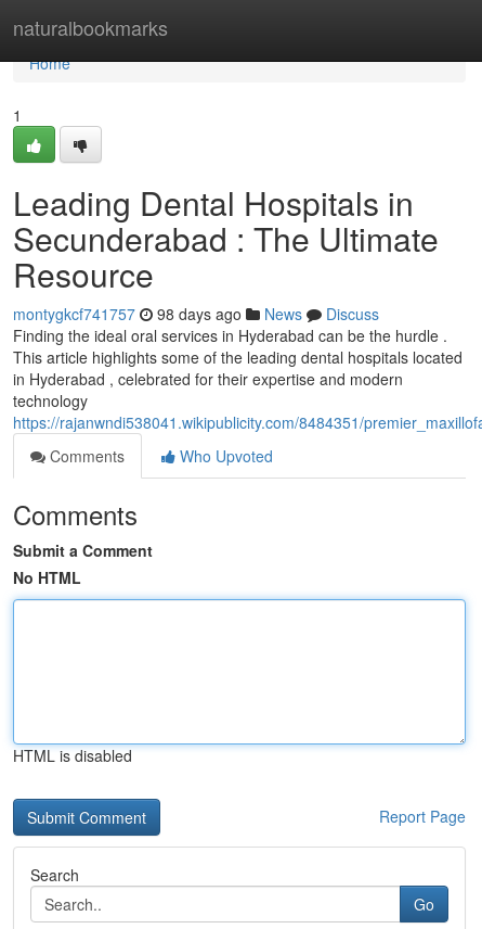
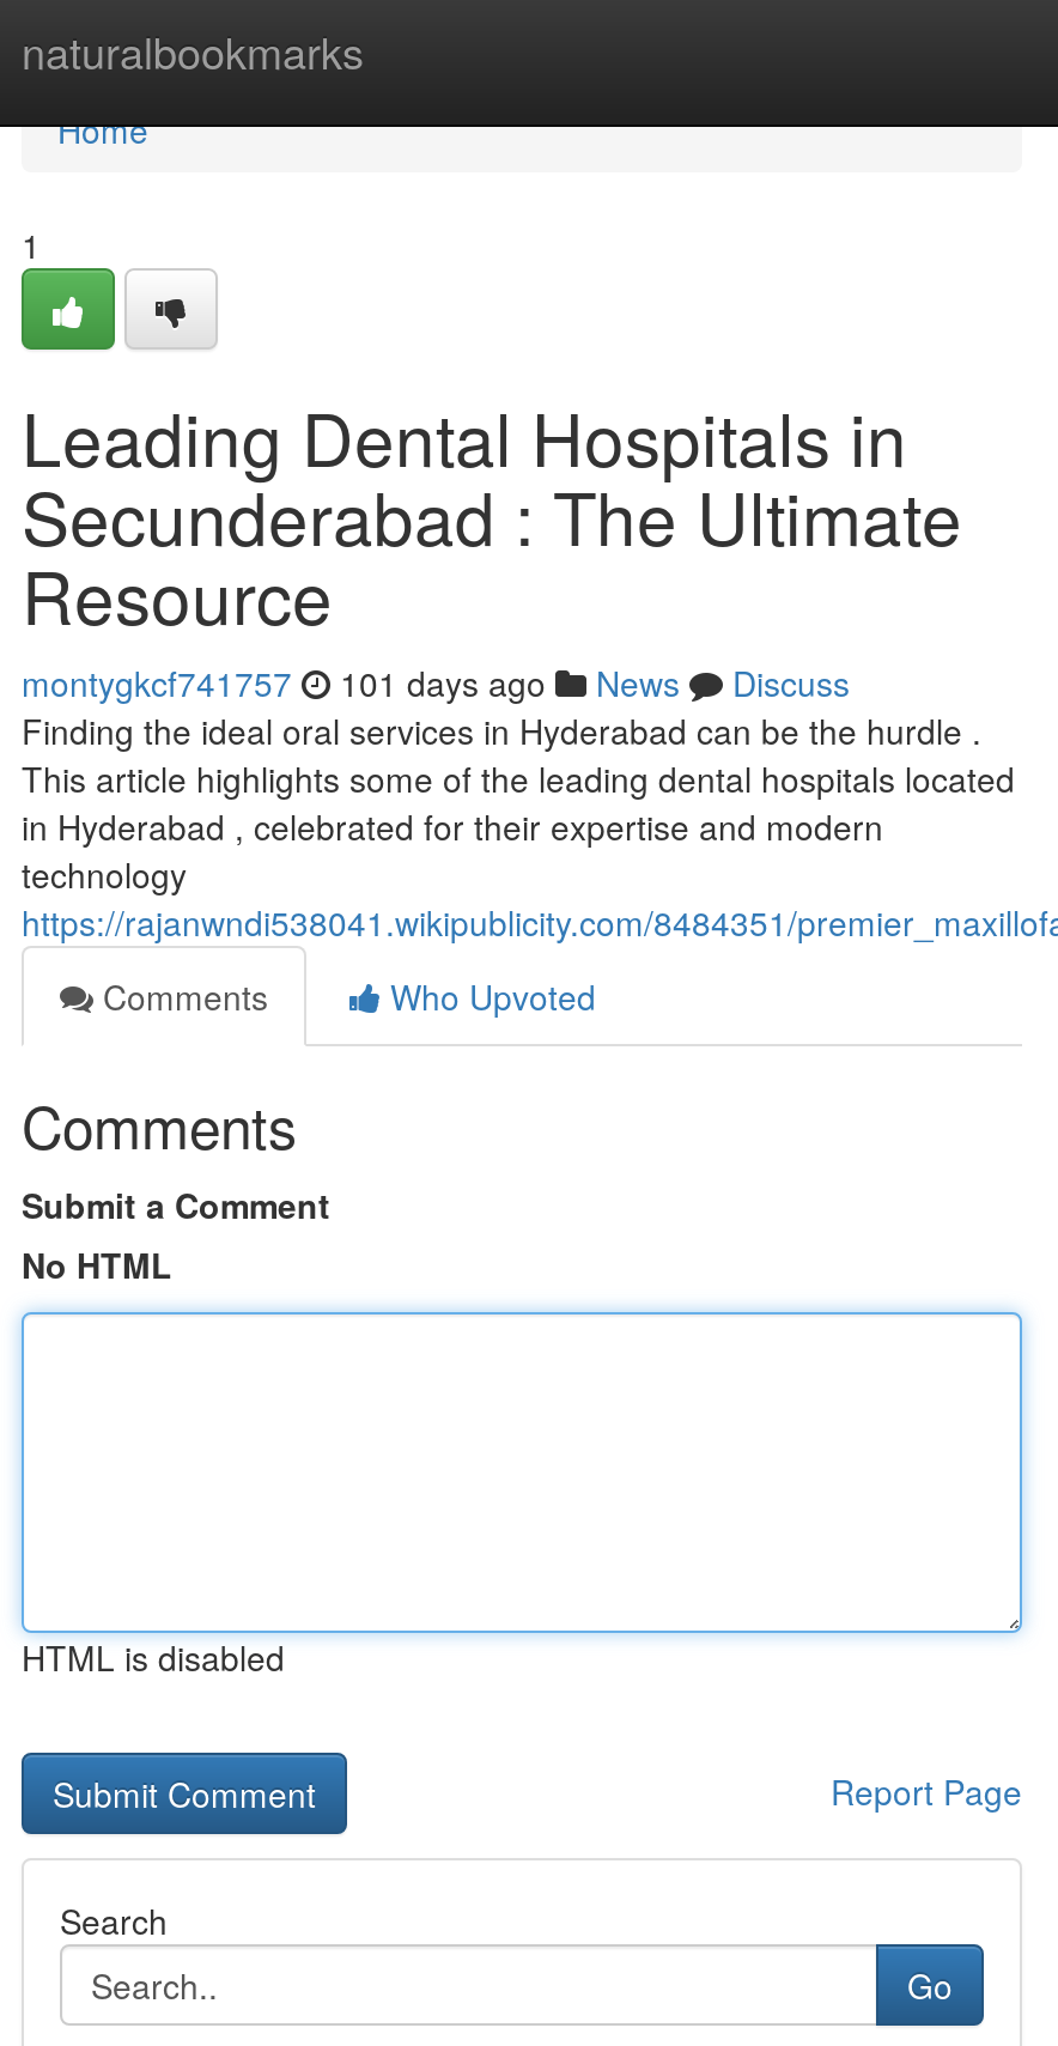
- montygkcf741757 98 days ago News Discuss
+ montygkcf741757 101 days ago News Discuss
